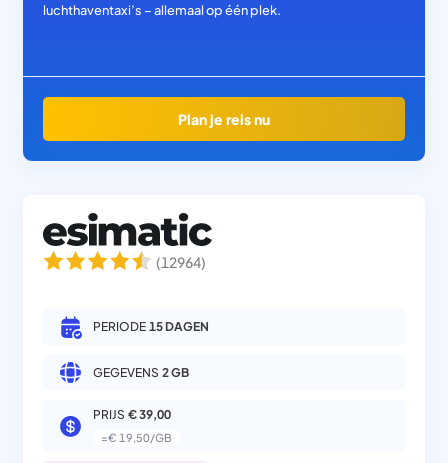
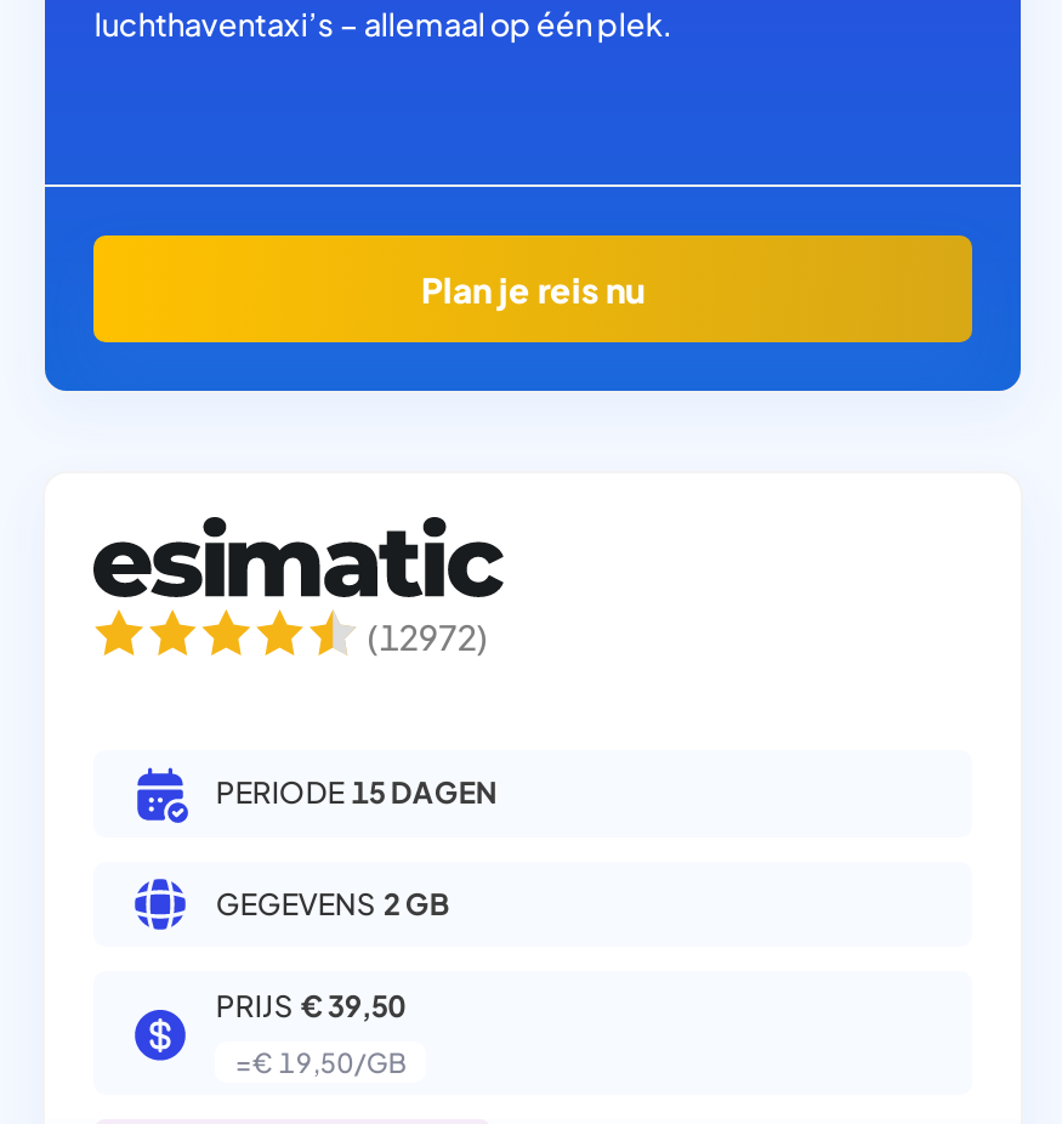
- (12964)
+ (12972)

- PRIJS € 39,00
+ PRIJS € 39,50
